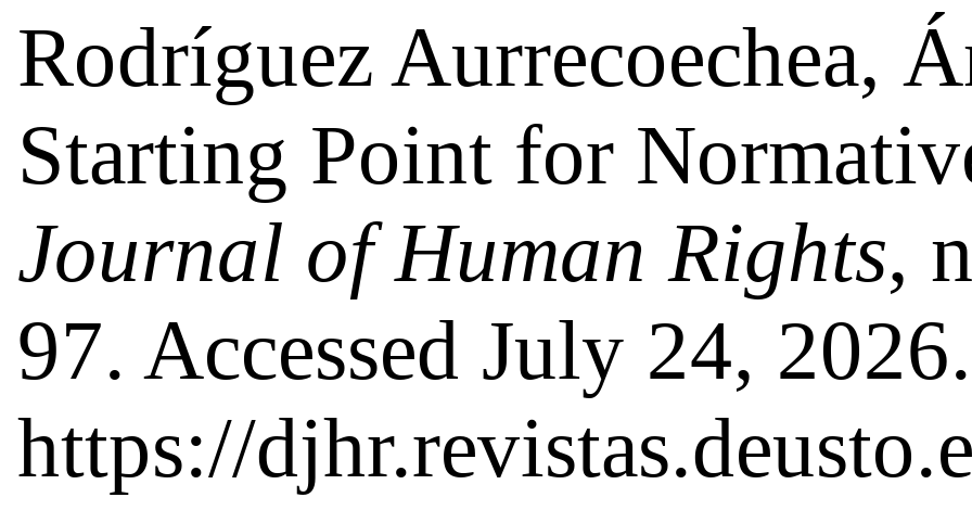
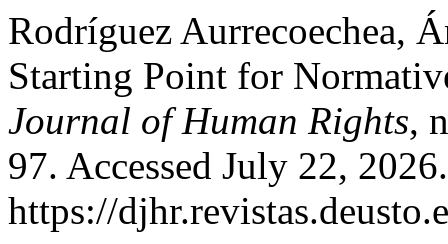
- 97. Accessed July 24, 2026.
+ 97. Accessed July 22, 2026.
